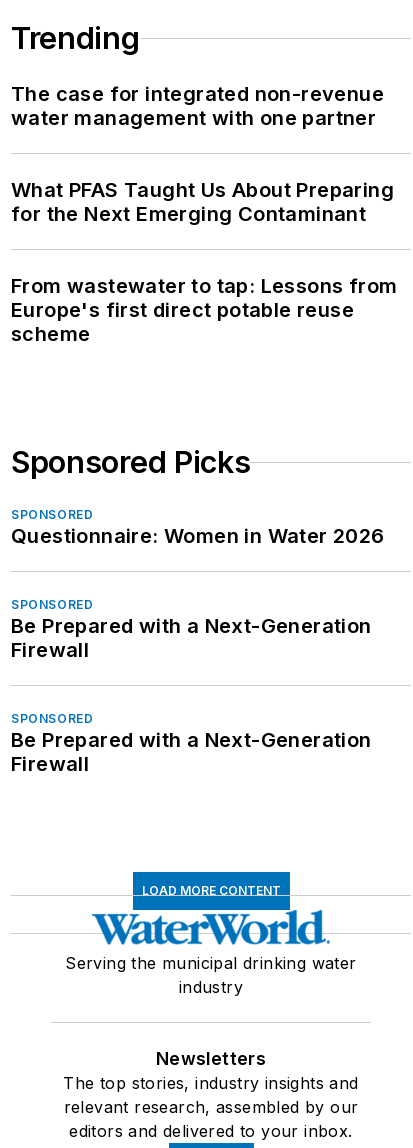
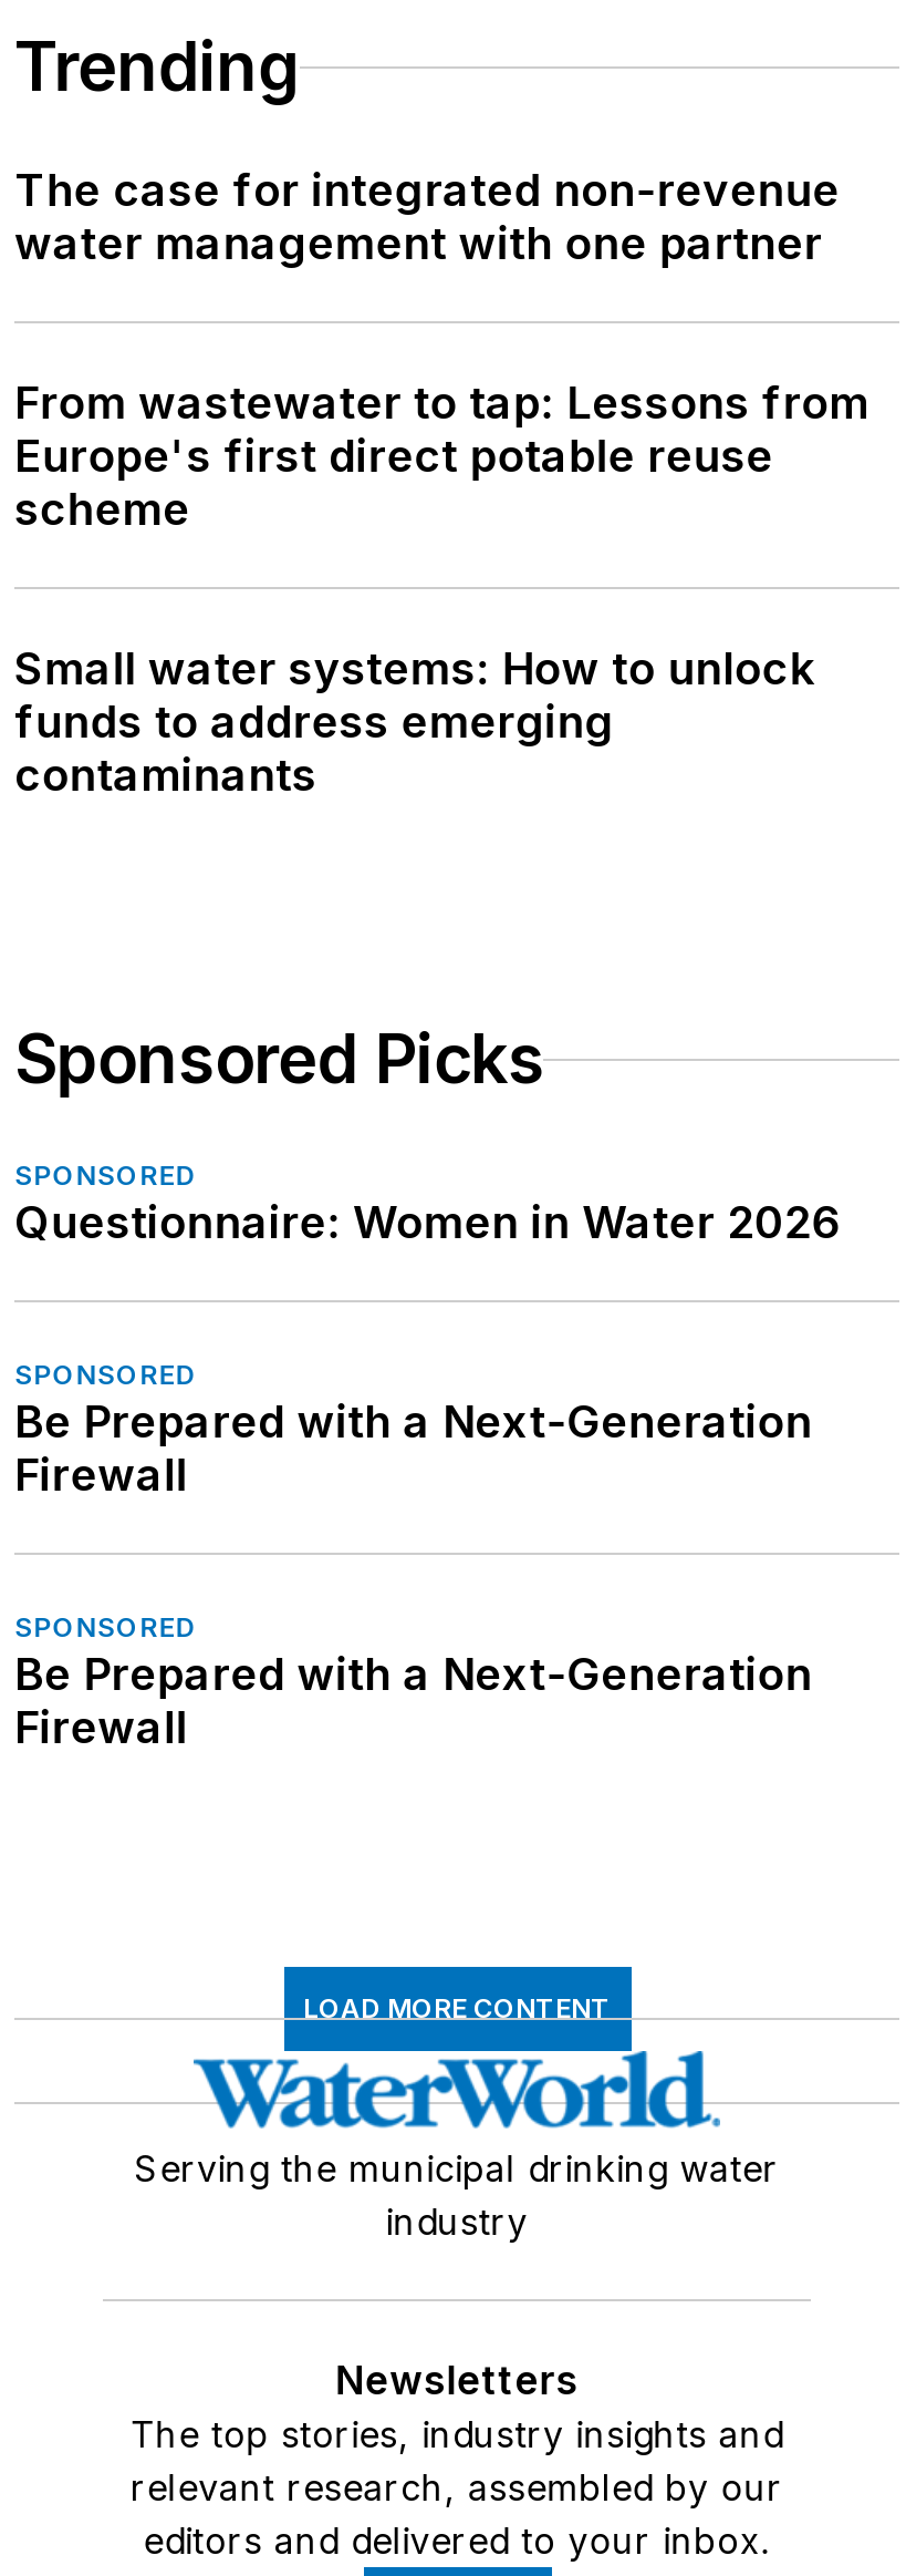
- What PFAS Taught Us About Preparing
- for the Next Emerging Contaminant

moved up: From wastewater to tap: Lessons from | Europe's first direct potable reuse | scheme

+ Small water systems: How to unlock
+ funds to address emerging
+ contaminants
